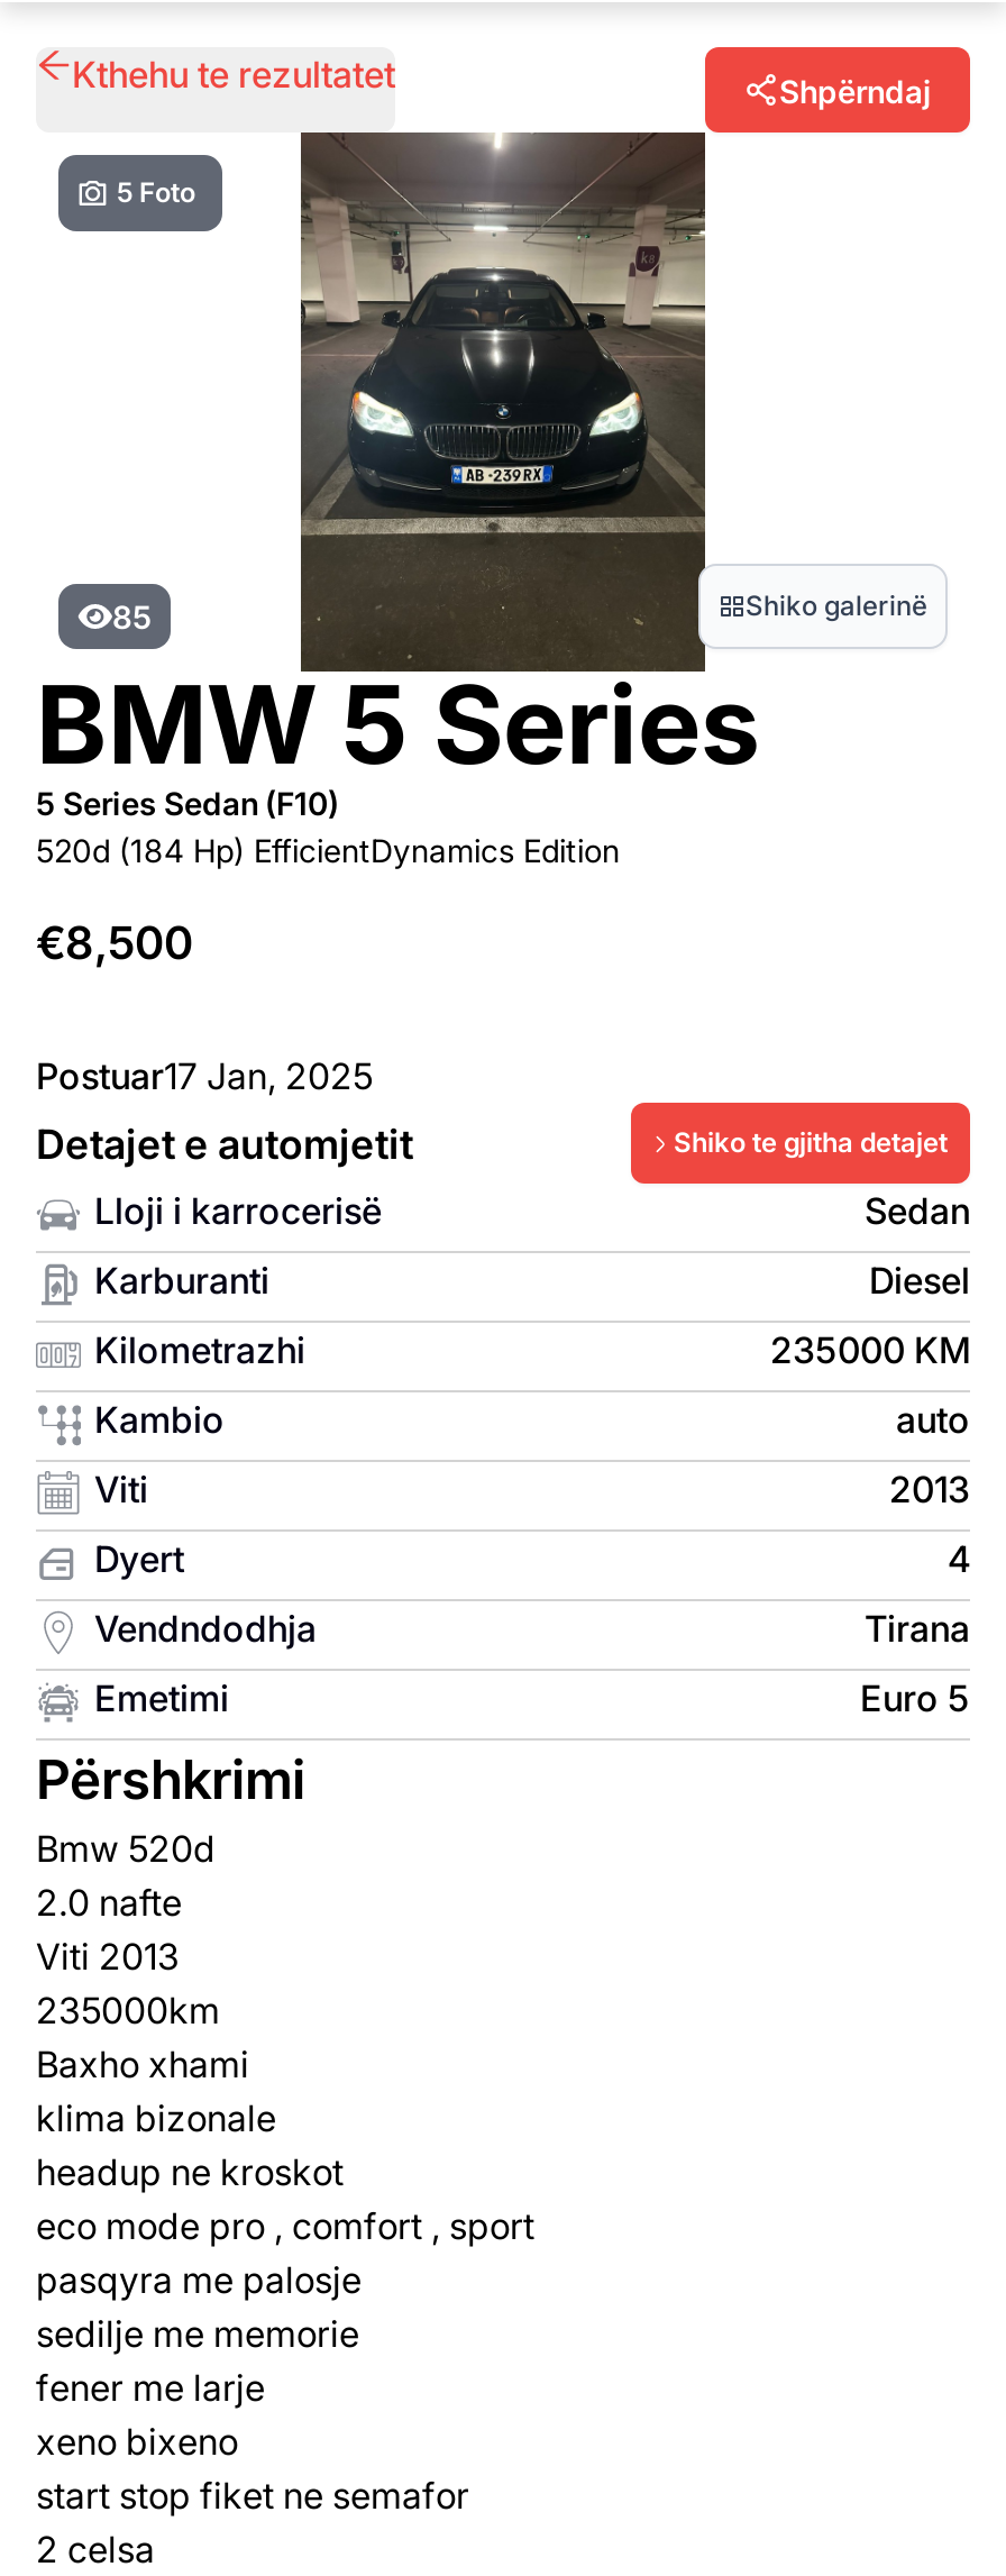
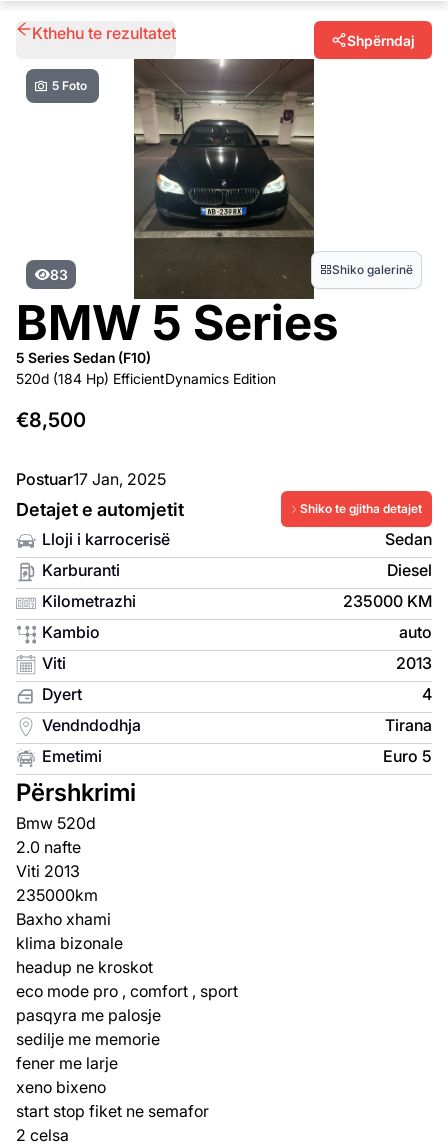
- 85
+ 83
